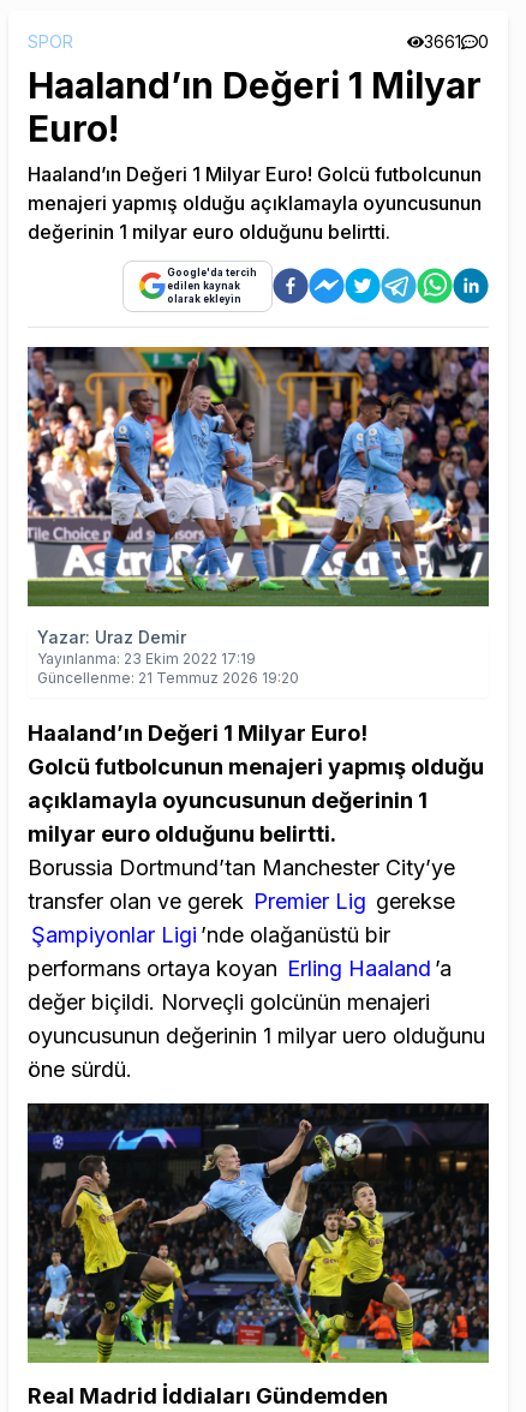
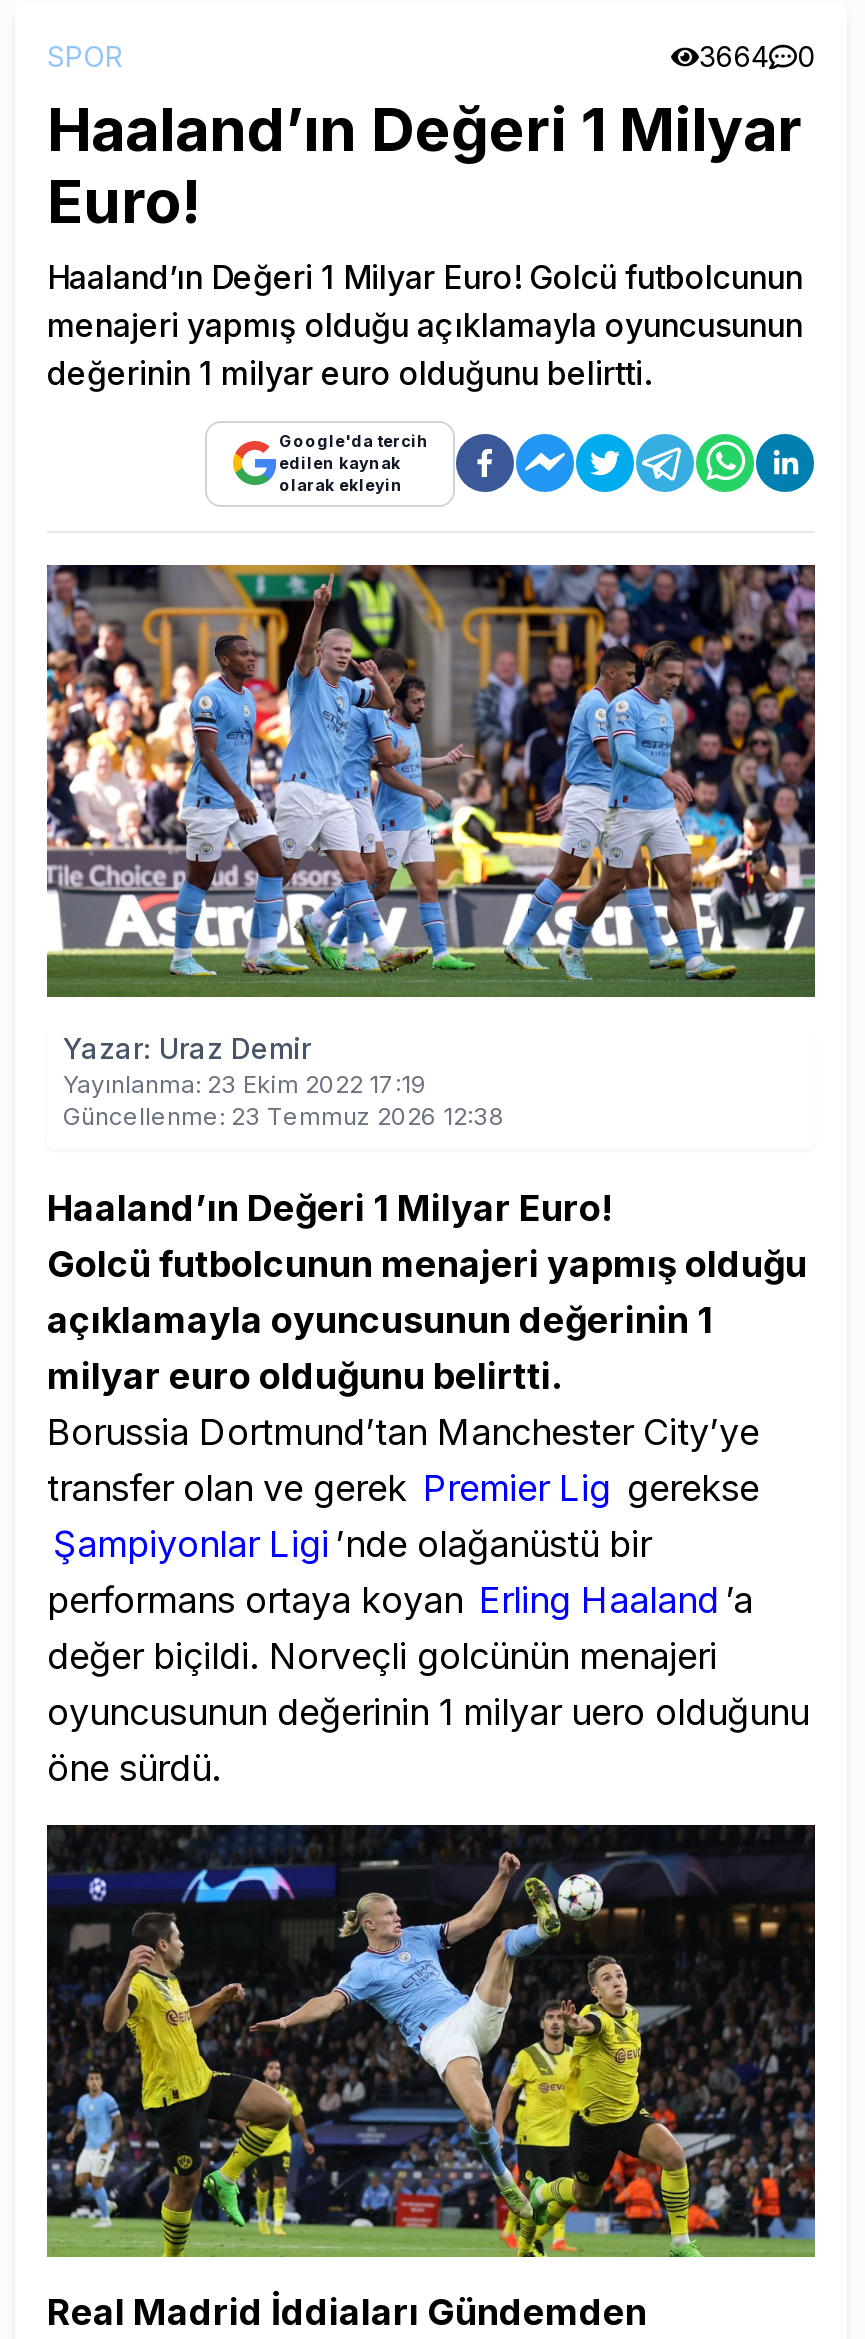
- 3661 0
+ 3664 0

- Güncellenme: 21 Temmuz 2026 19:20
+ Güncellenme: 23 Temmuz 2026 12:38
